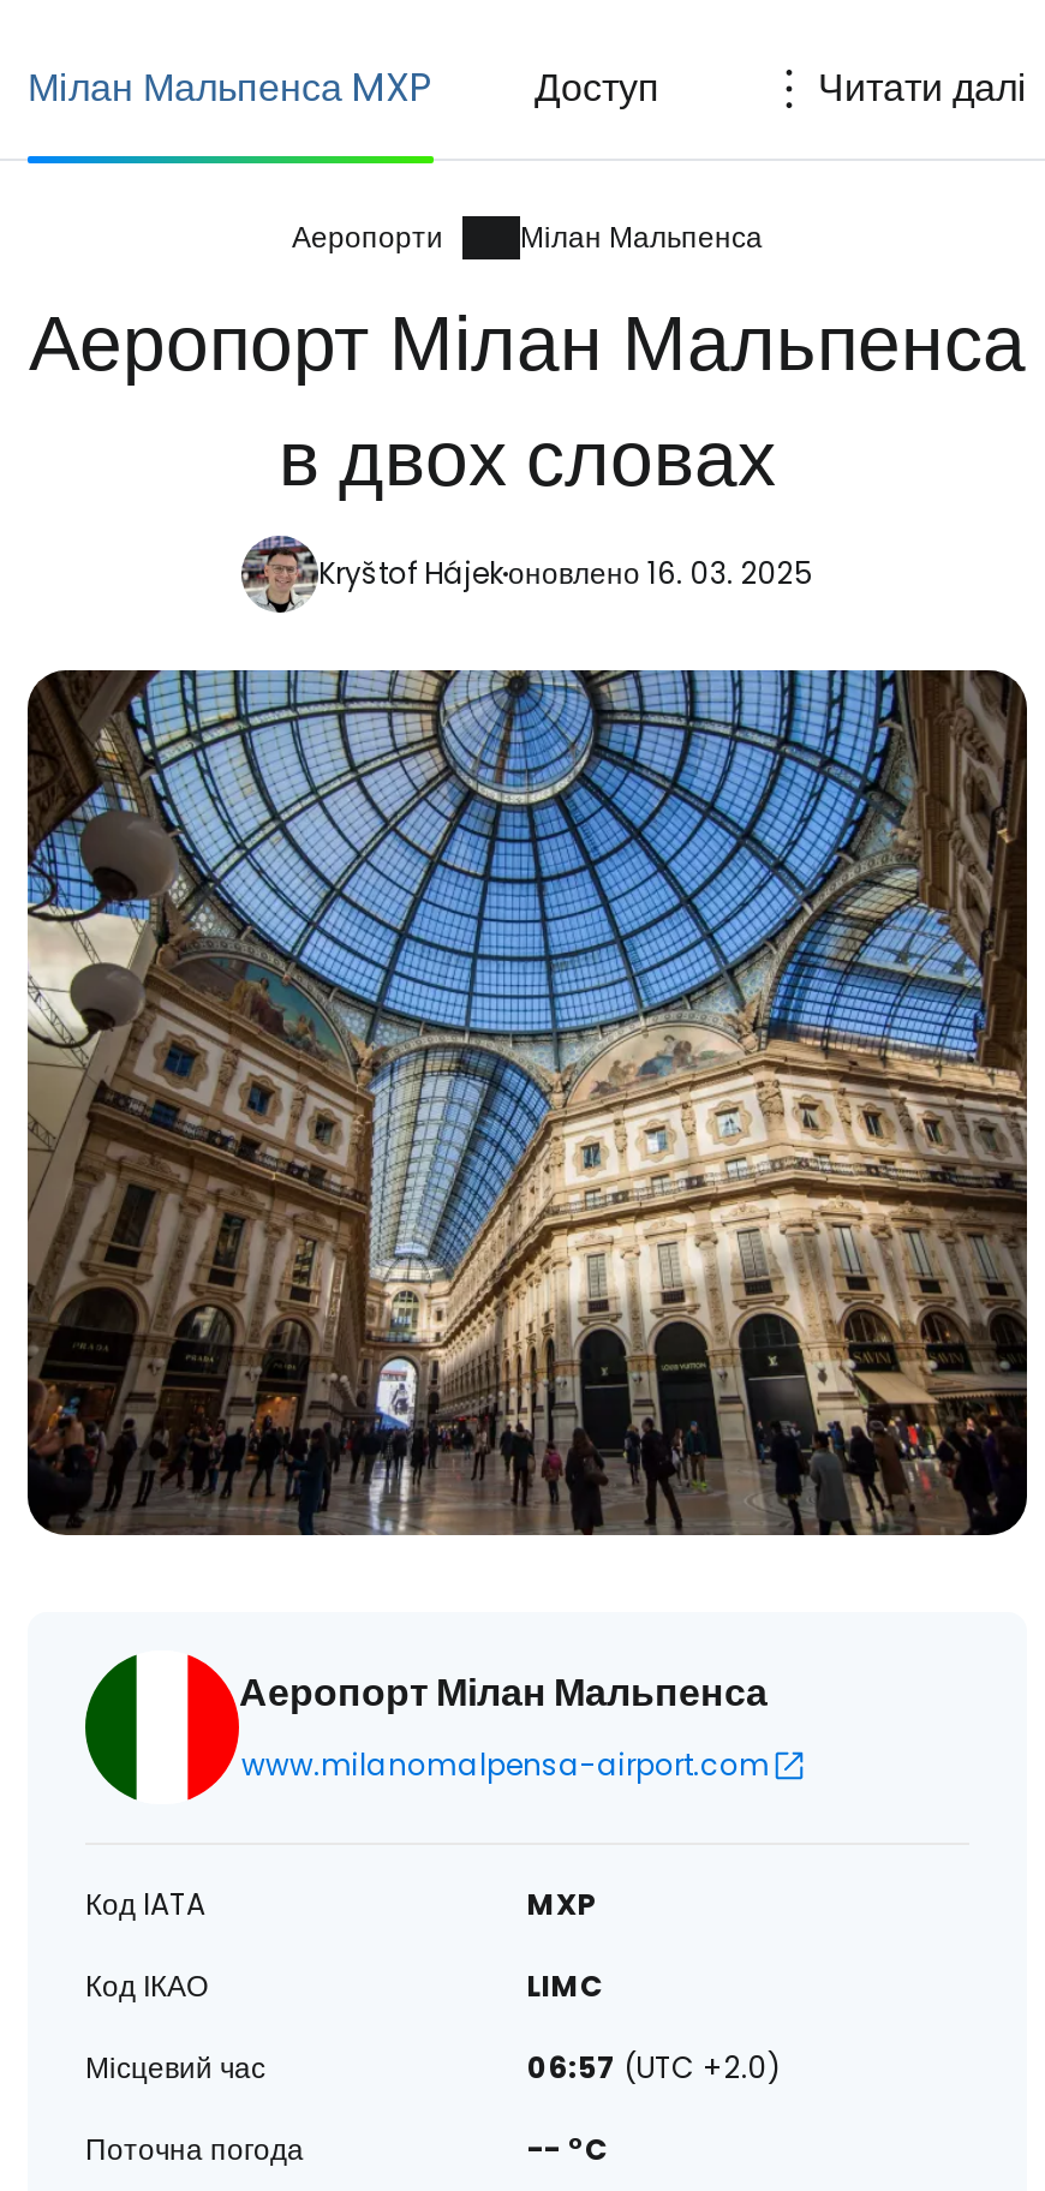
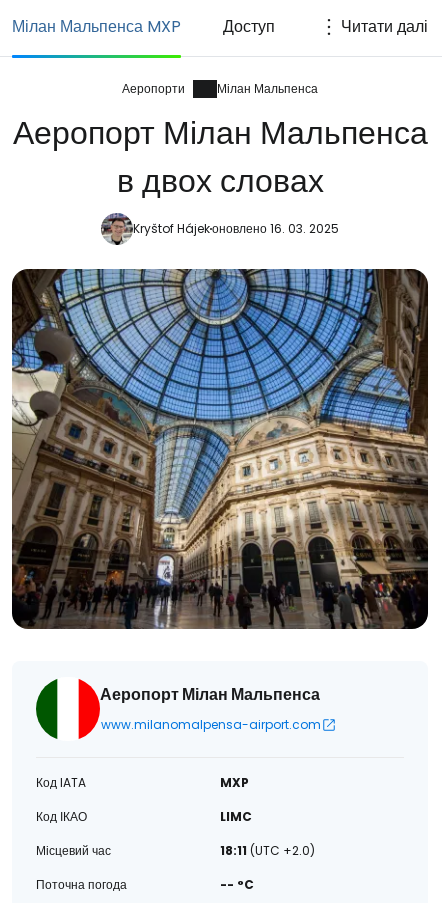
- 06:57 (UTC +2.0)
+ 18:11 (UTC +2.0)
